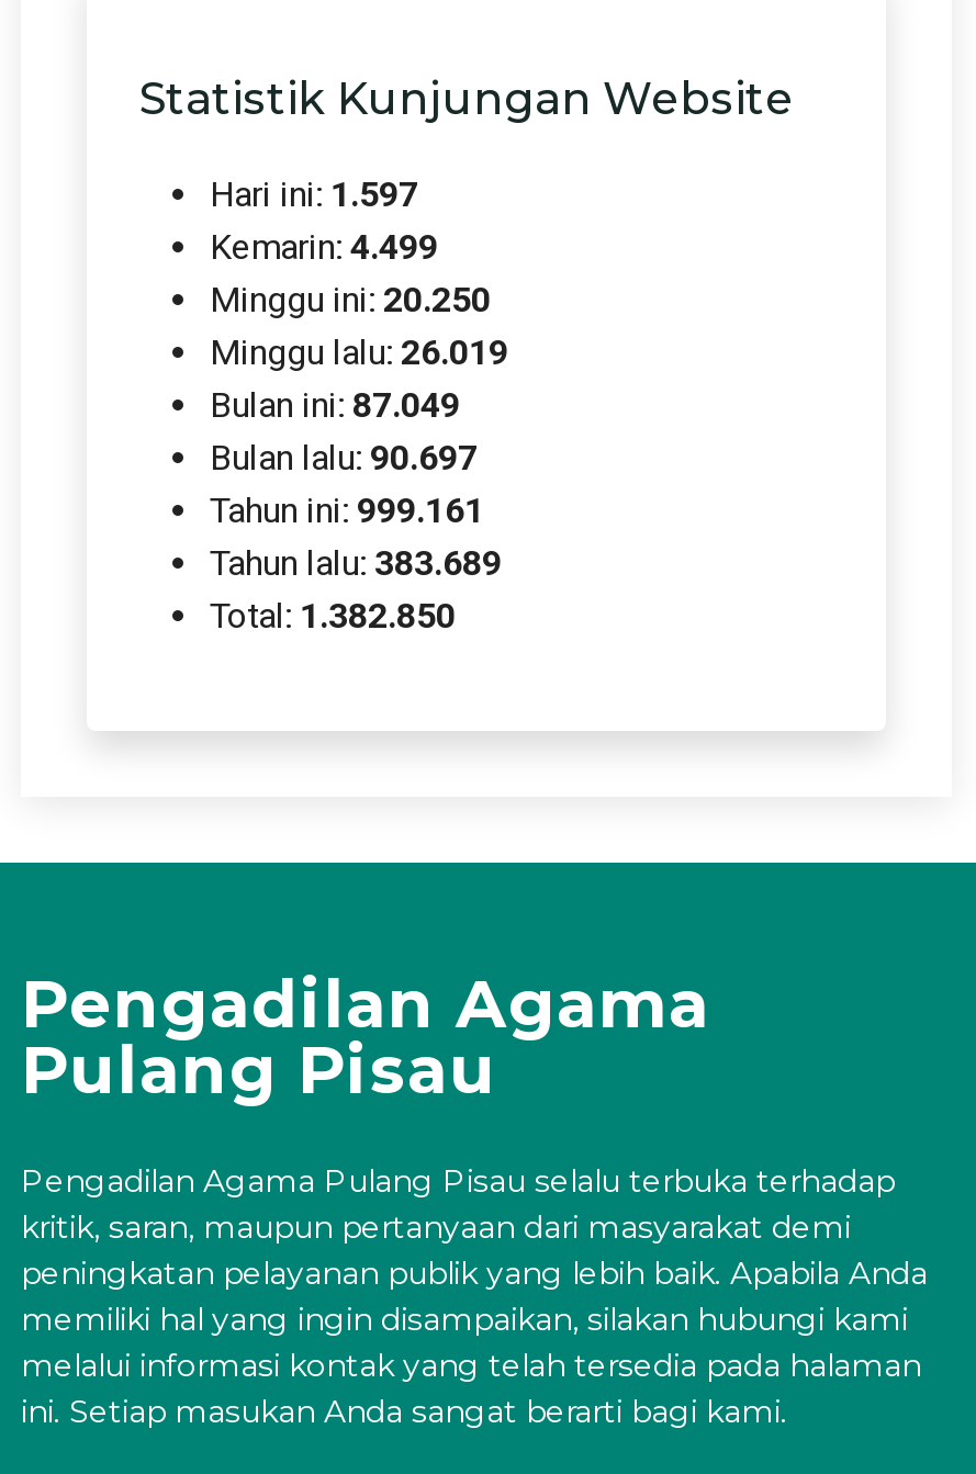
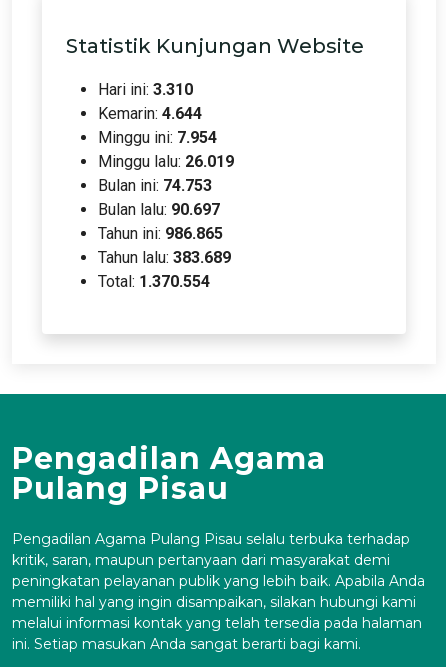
- Hari ini: 1.597
+ Hari ini: 3.310

- Kemarin: 4.499
+ Kemarin: 4.644

- Minggu ini: 20.250
+ Minggu ini: 7.954

- Bulan ini: 87.049
+ Bulan ini: 74.753

- Tahun ini: 999.161
+ Tahun ini: 986.865

- Total: 1.382.850
+ Total: 1.370.554
